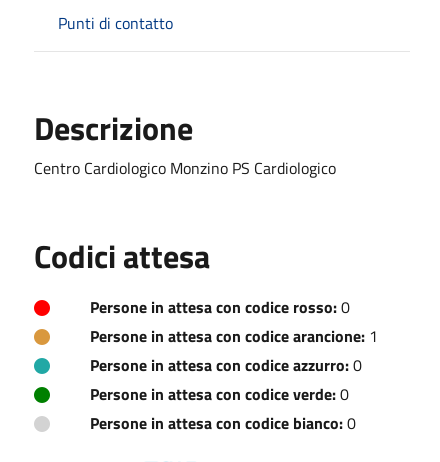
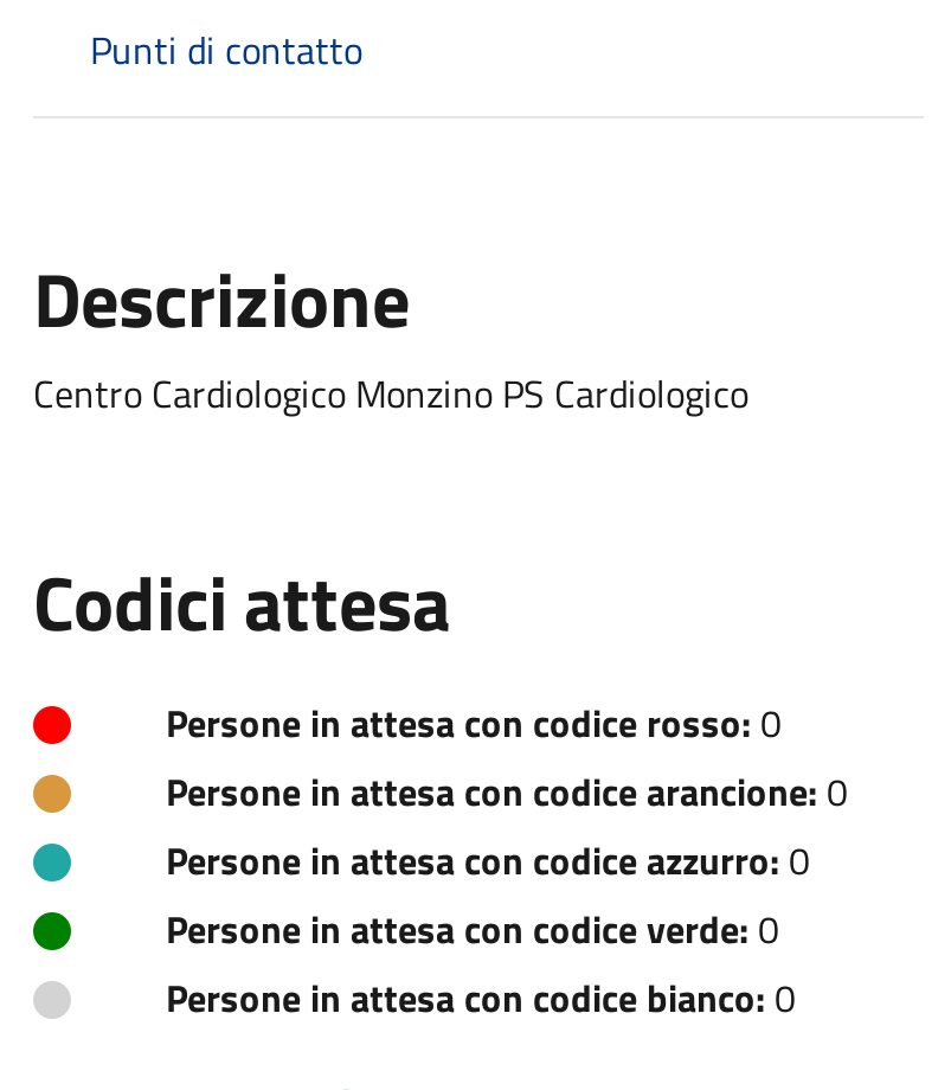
- Persone in attesa con codice arancione: 1
+ Persone in attesa con codice arancione: 0
